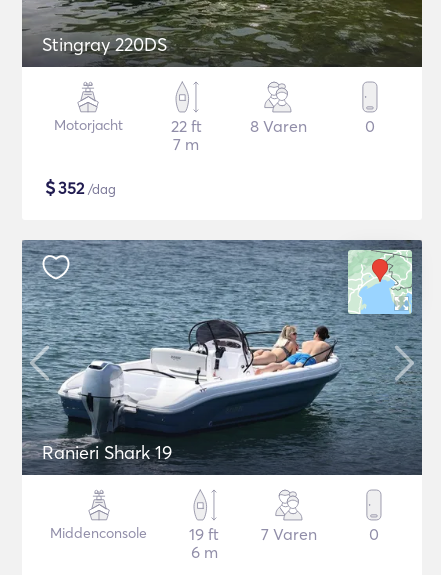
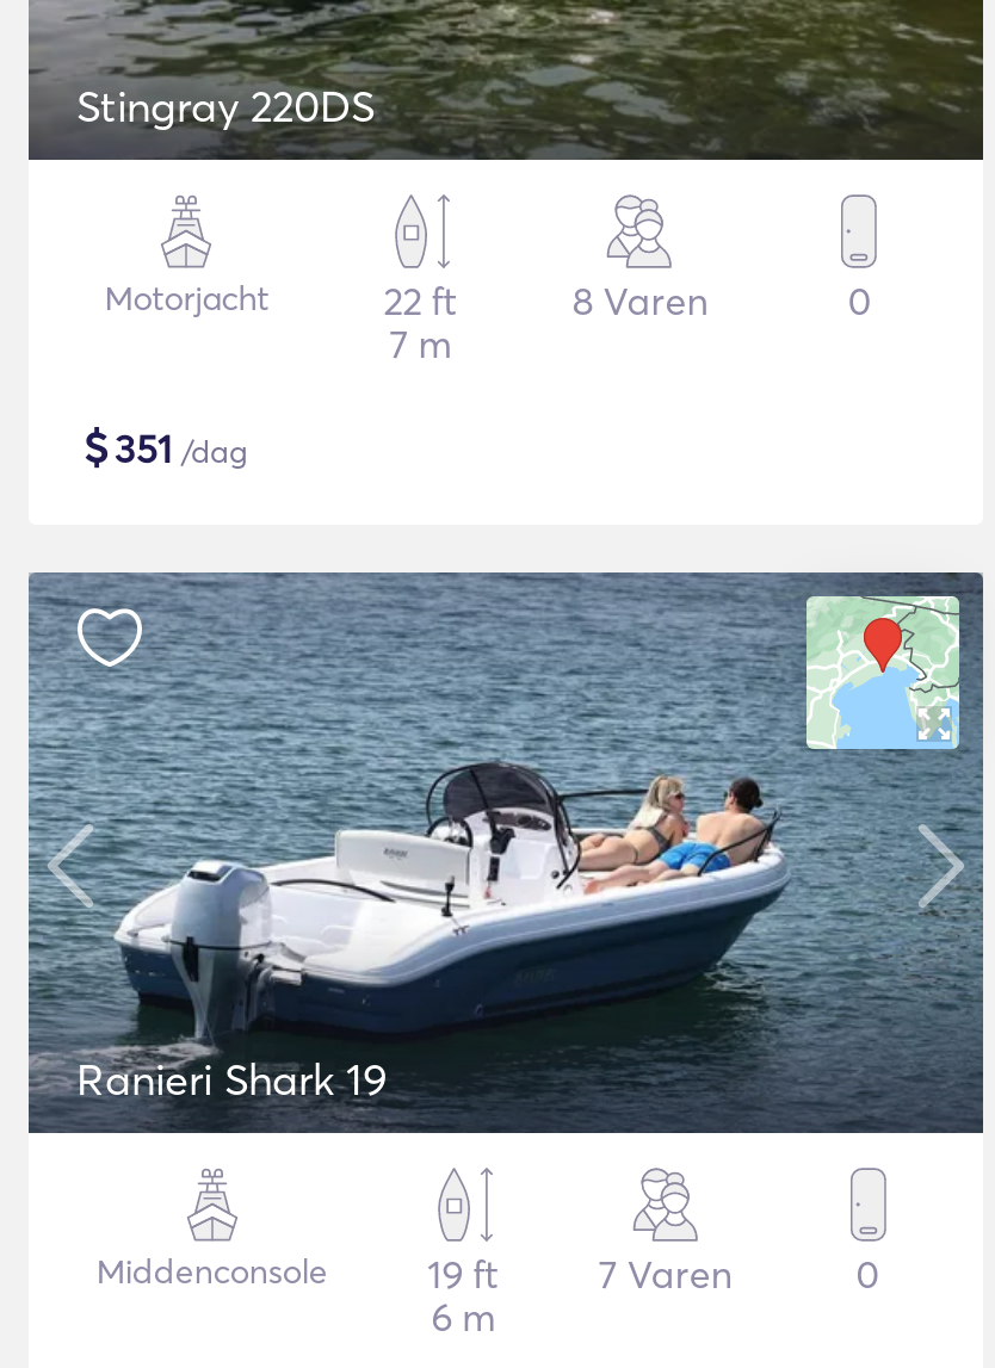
- $352 /dag
+ $351 /dag
